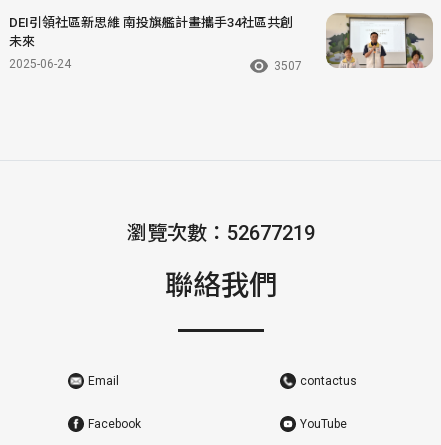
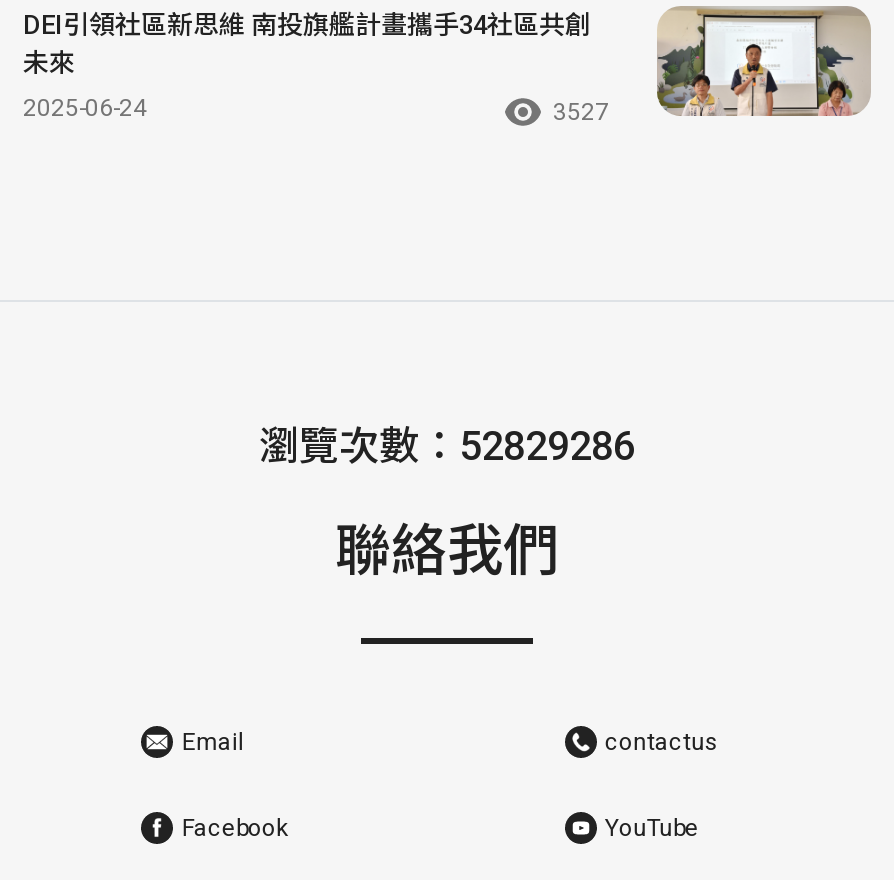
- 3507
+ 3527

- 瀏覽次數：52677219
+ 瀏覽次數：52829286
